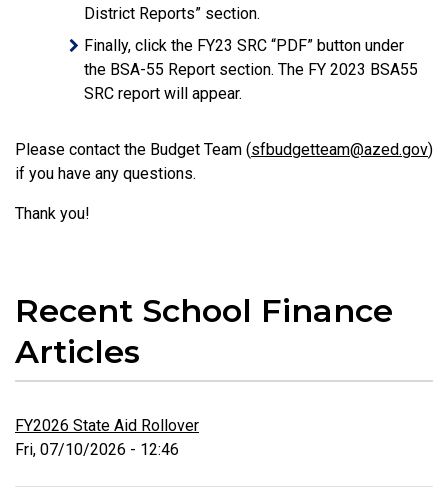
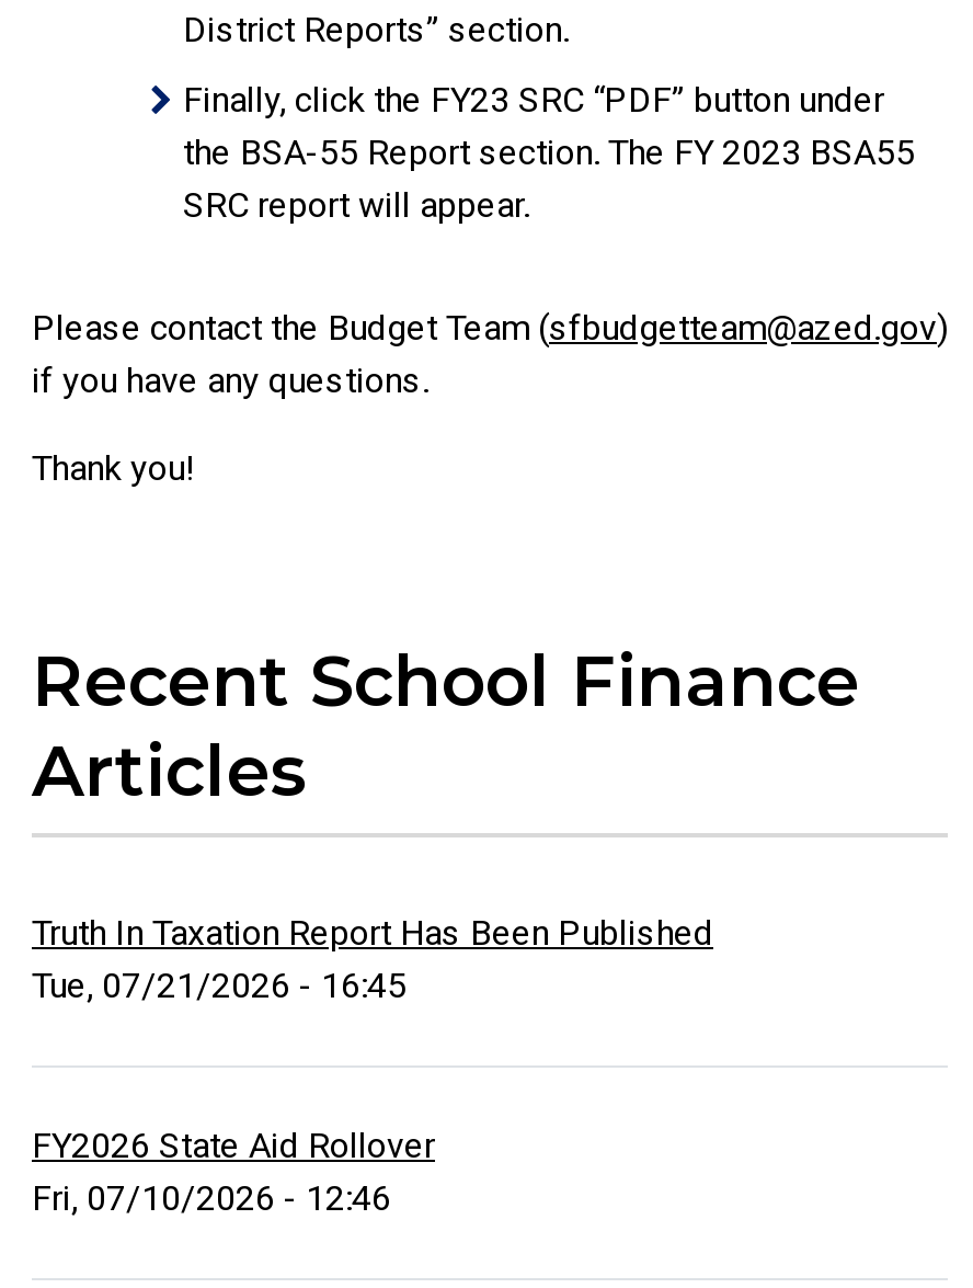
+ Truth In Taxation Report Has Been Published
+ Tue, 07/21/2026 - 16:45
